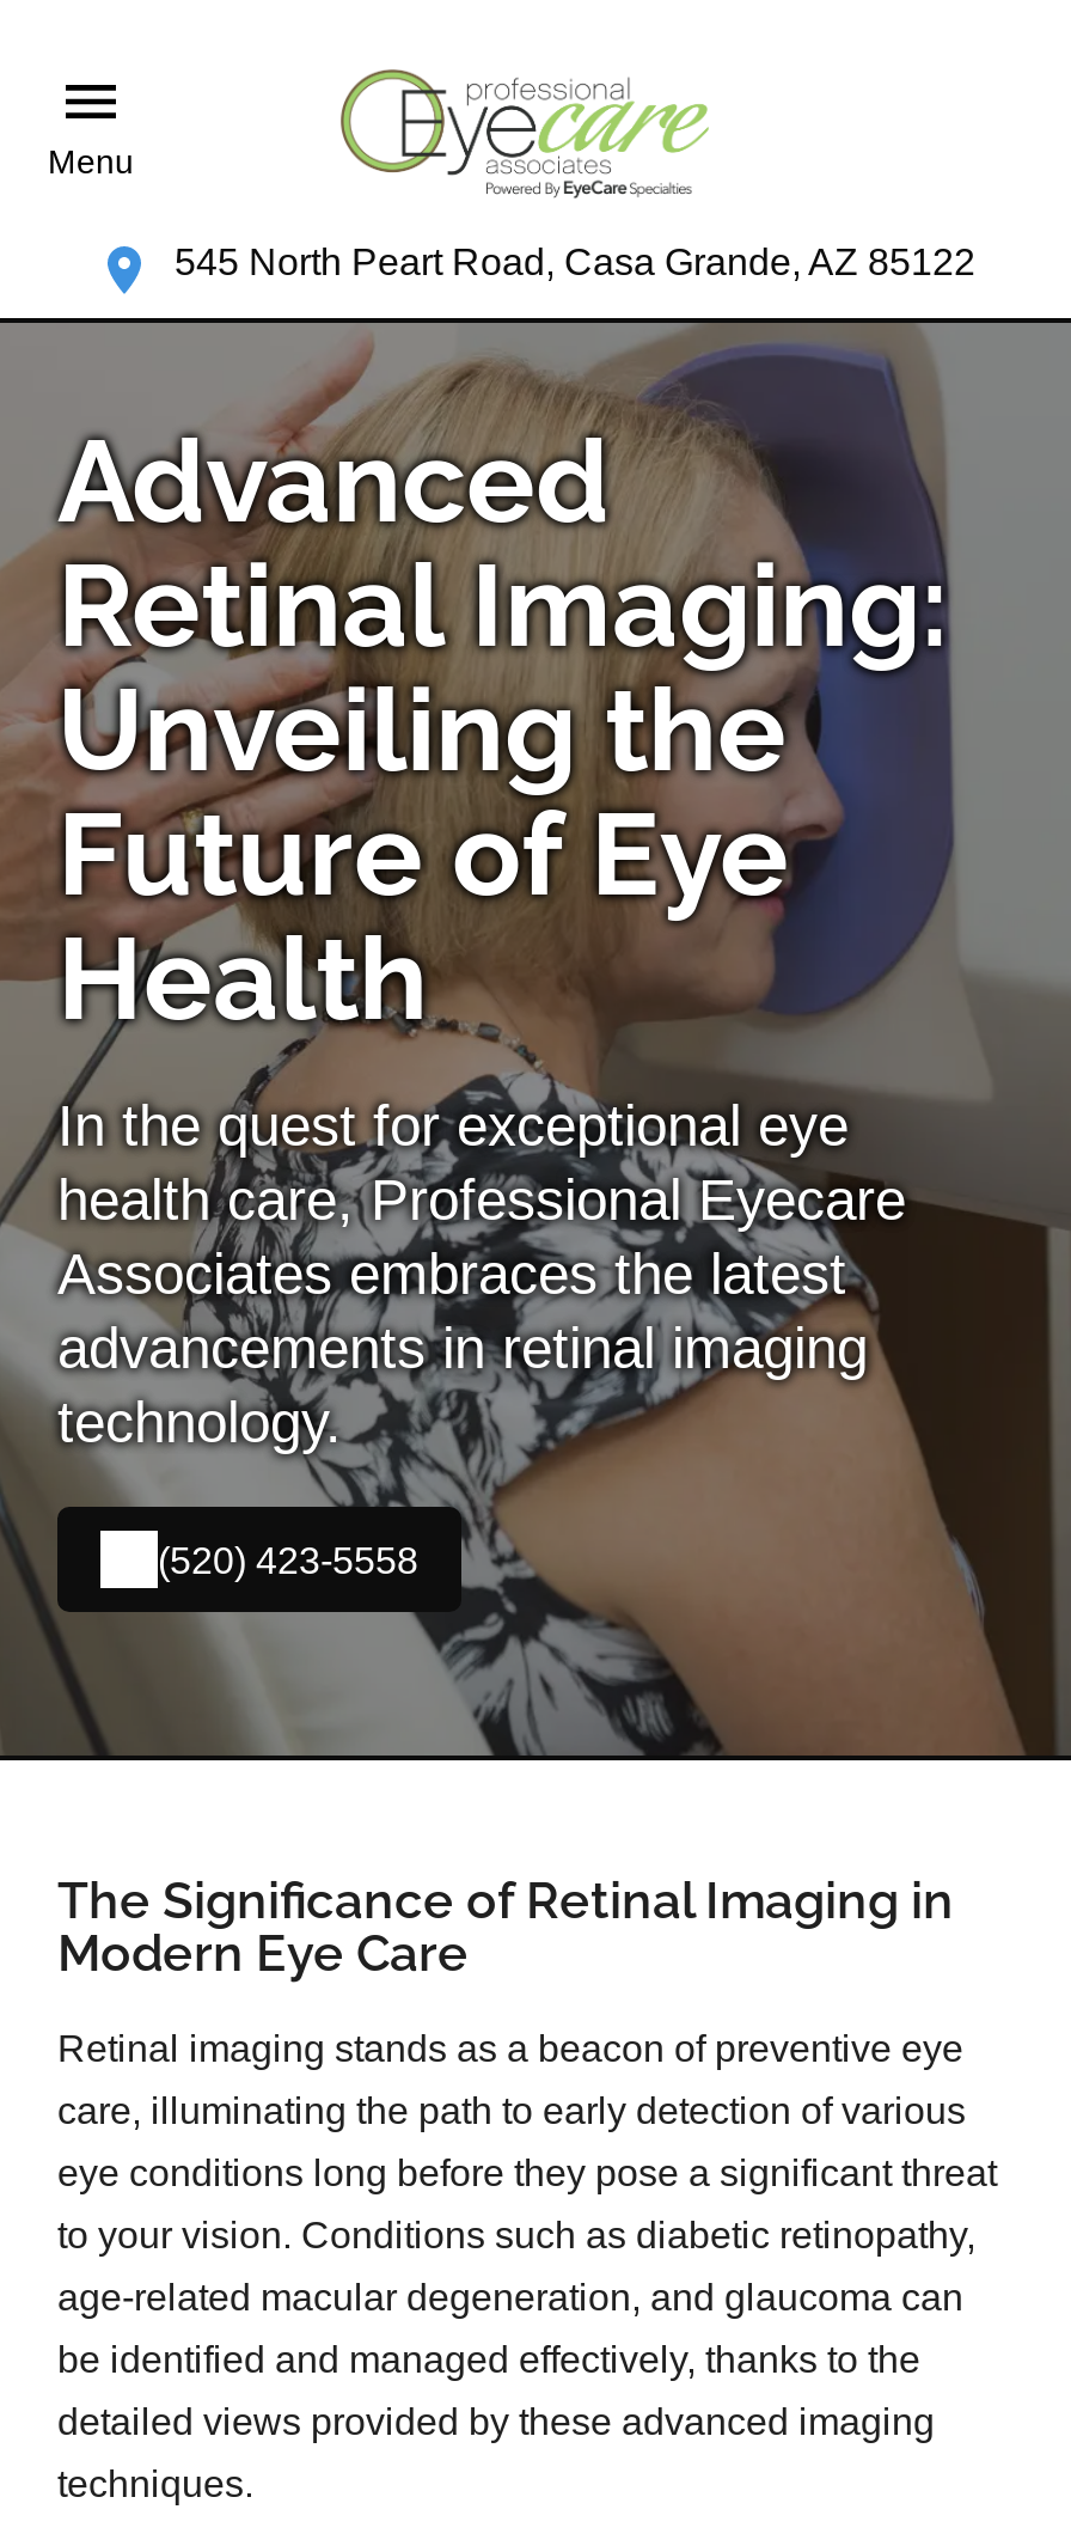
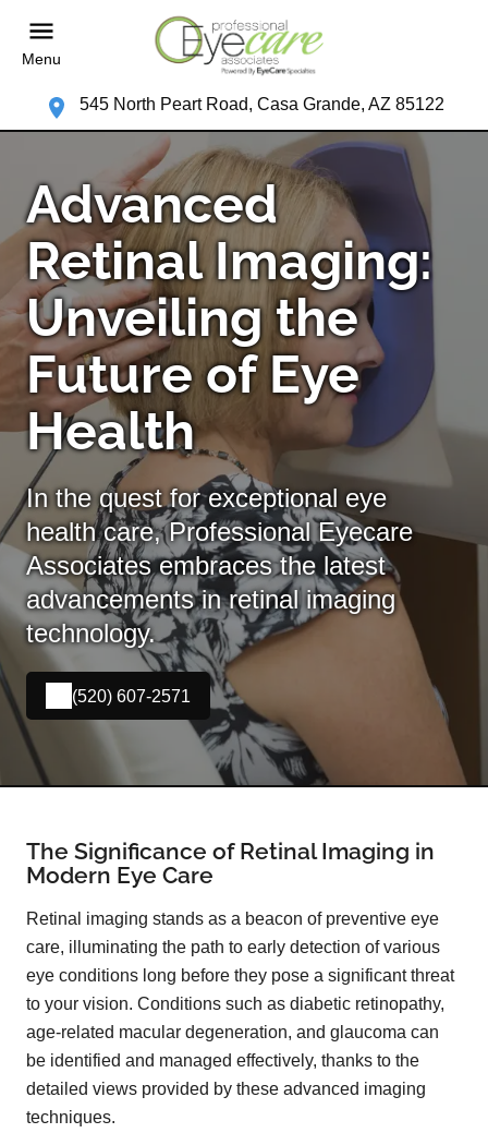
- (520) 423-5558
+ (520) 607-2571
